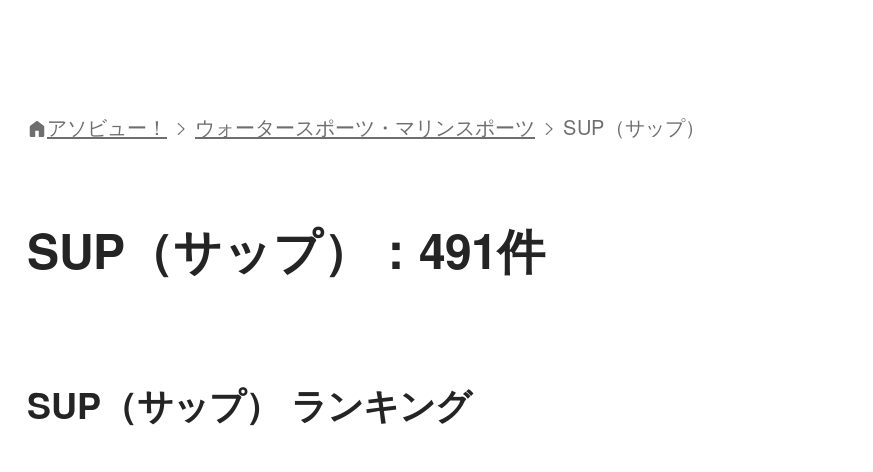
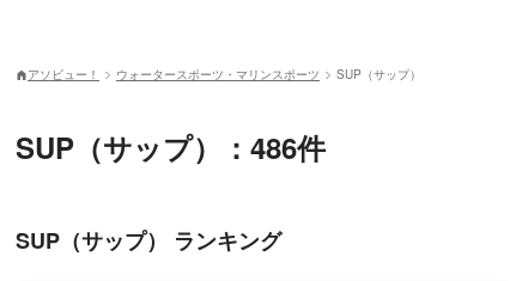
- SUP（サップ）：491件
+ SUP（サップ）：486件
